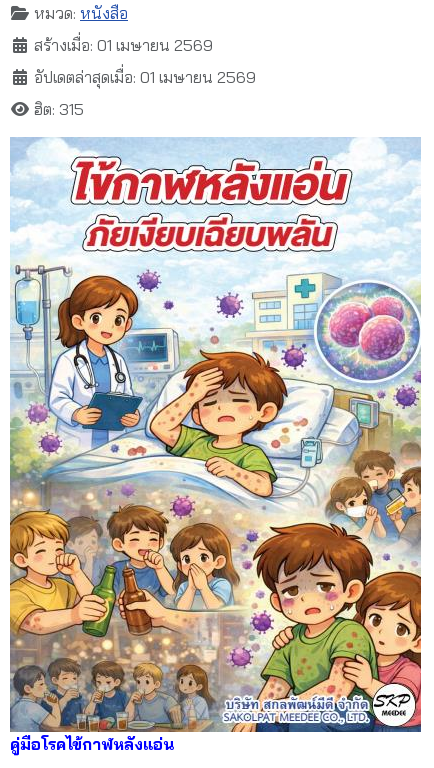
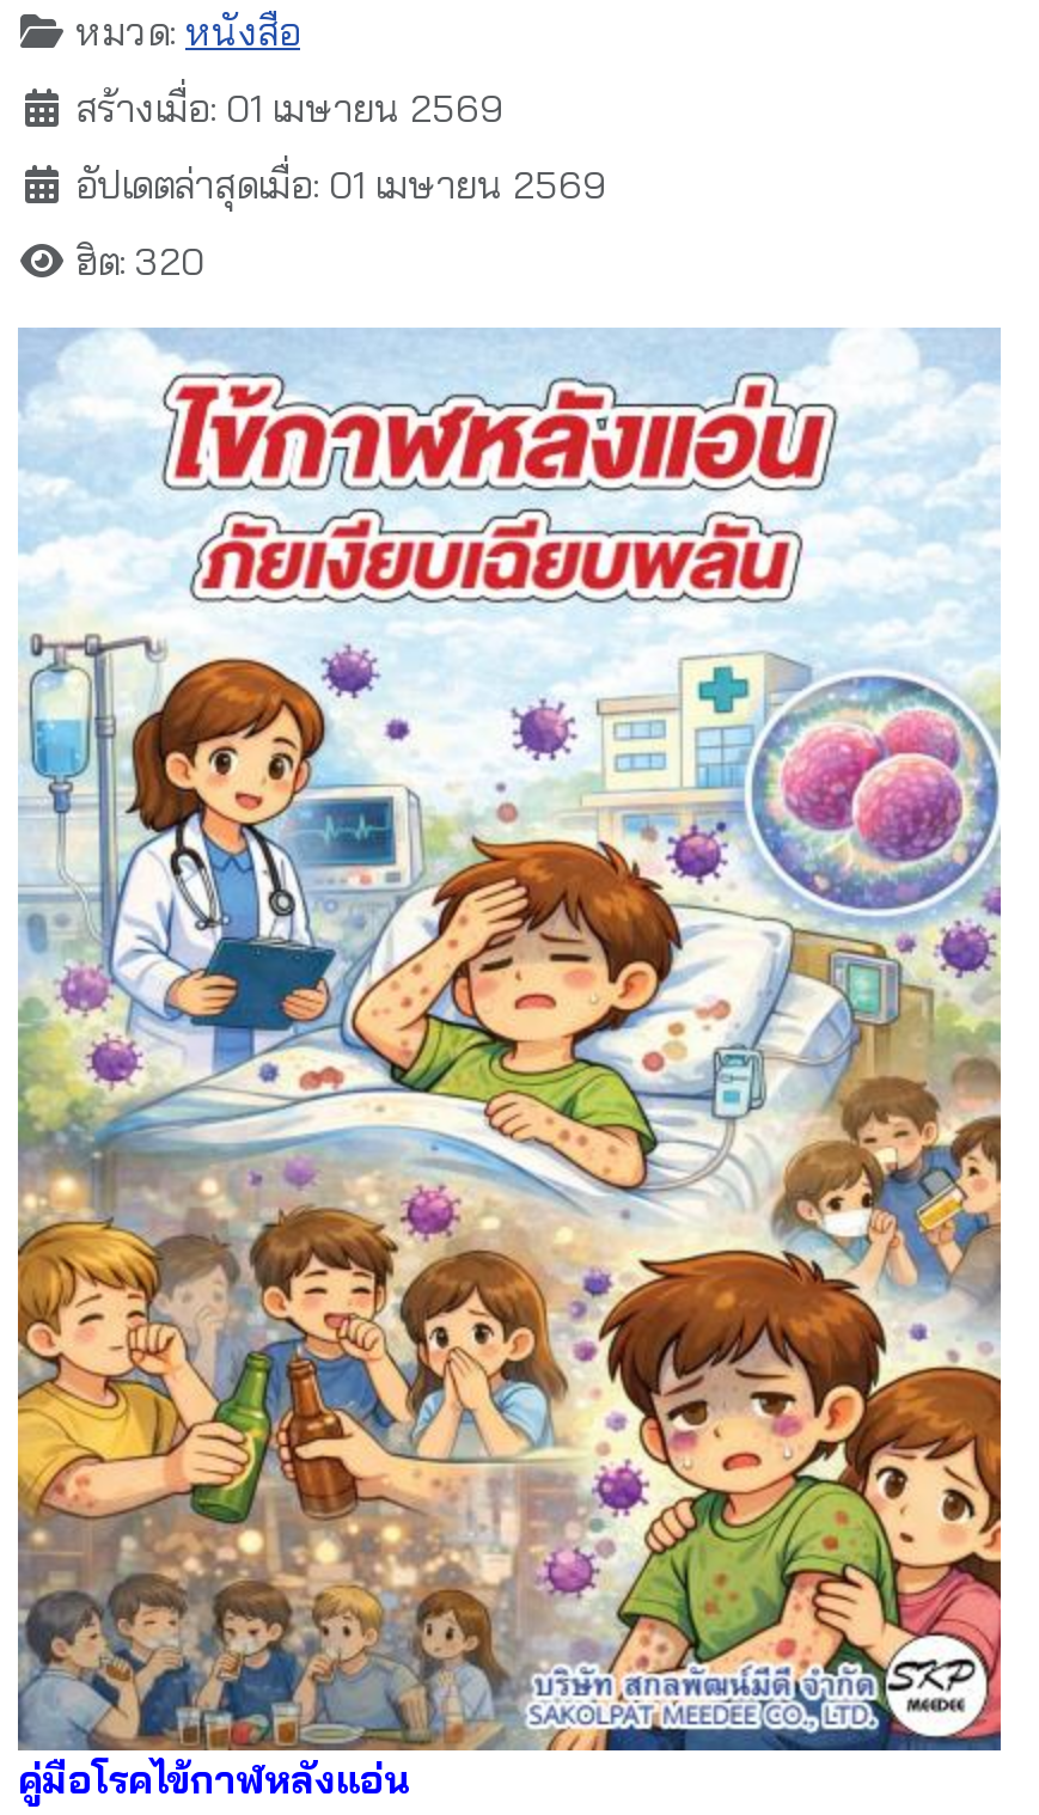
- ฮิต: 315
+ ฮิต: 320
